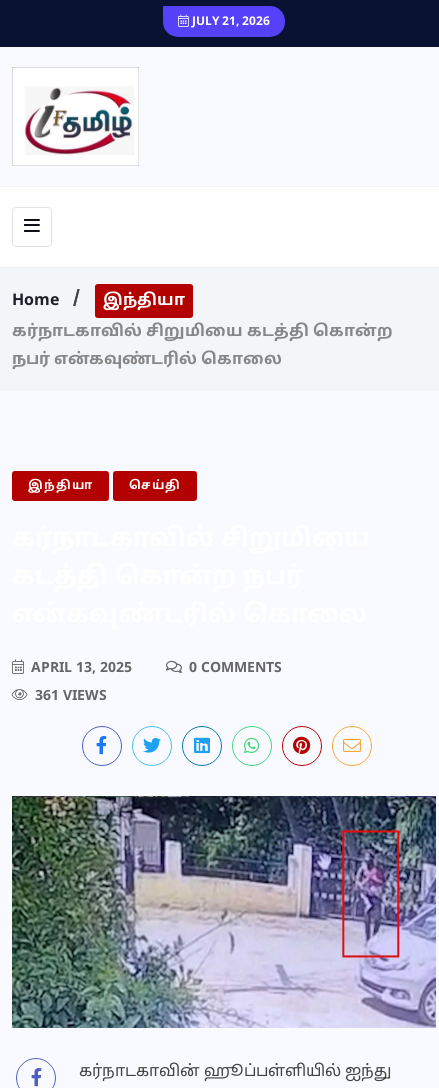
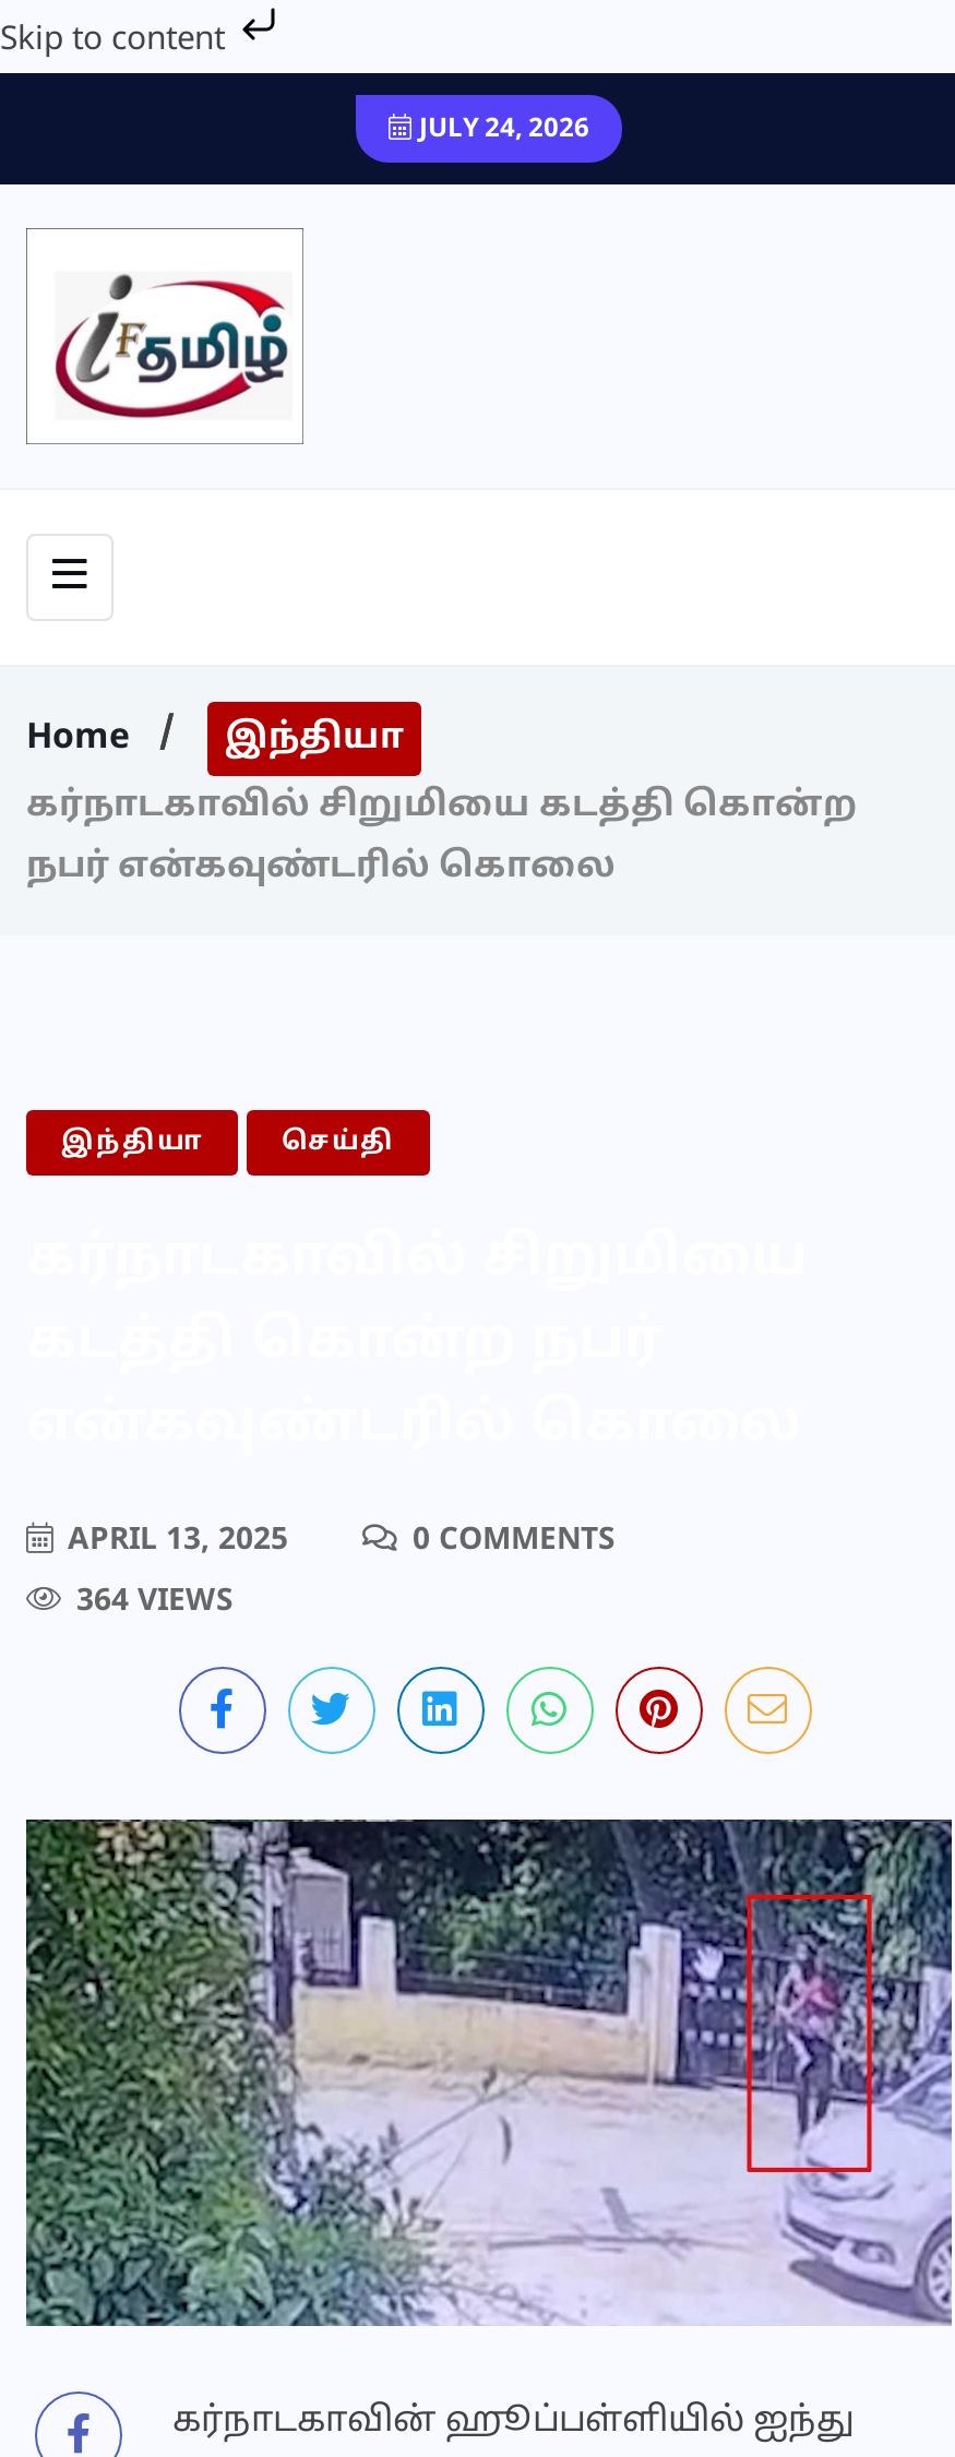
- JULY 21, 2026
+ Skip to content
+ JULY 24, 2026

- 361 VIEWS
+ 364 VIEWS
